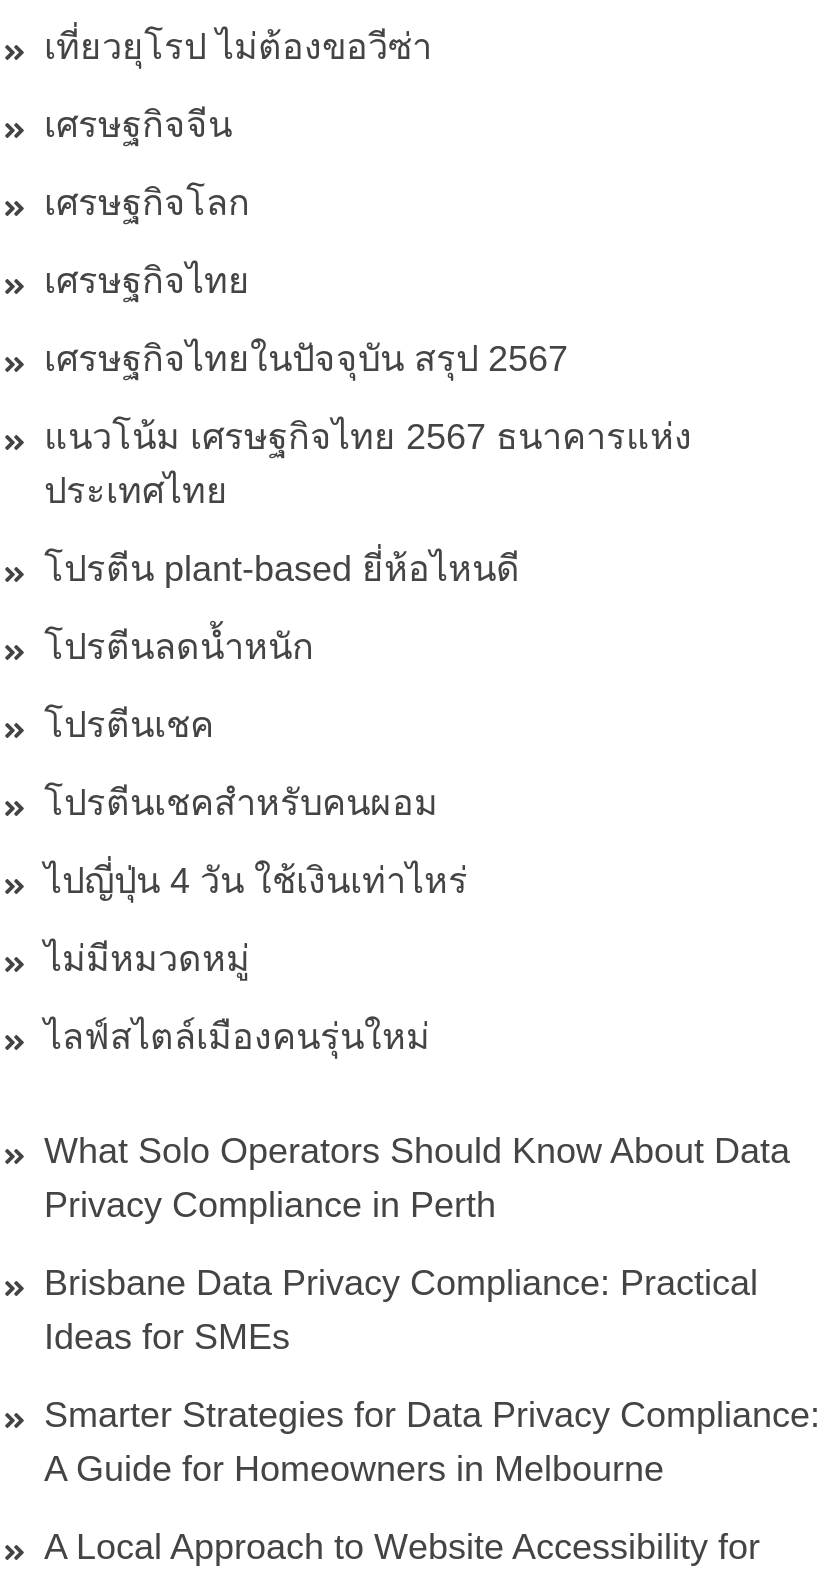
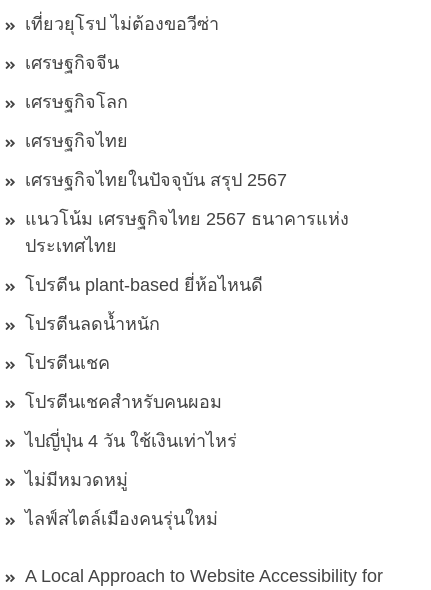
- What Solo Operators Should Know About Data
- Privacy Compliance in Perth
- Brisbane Data Privacy Compliance: Practical
- Ideas for SMEs
- Smarter Strategies for Data Privacy Compliance:
- A Guide for Homeowners in Melbourne
